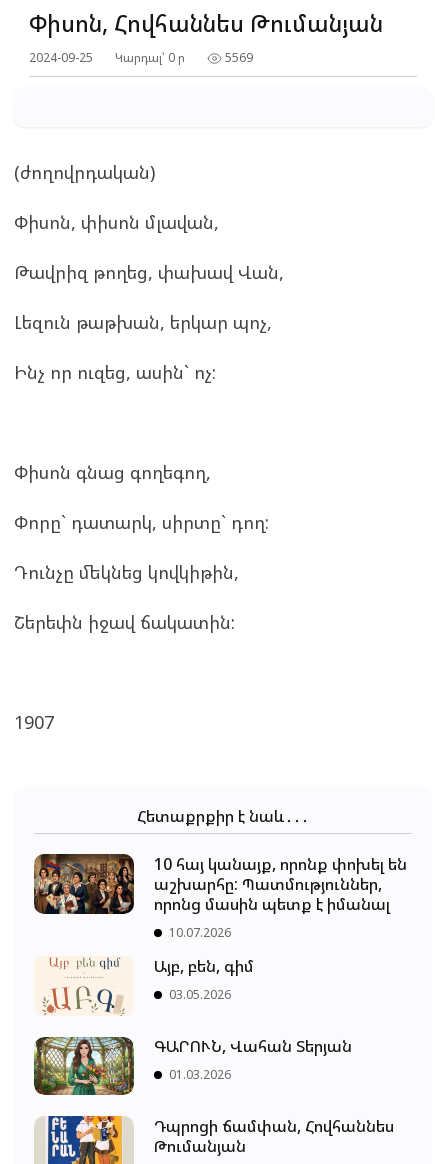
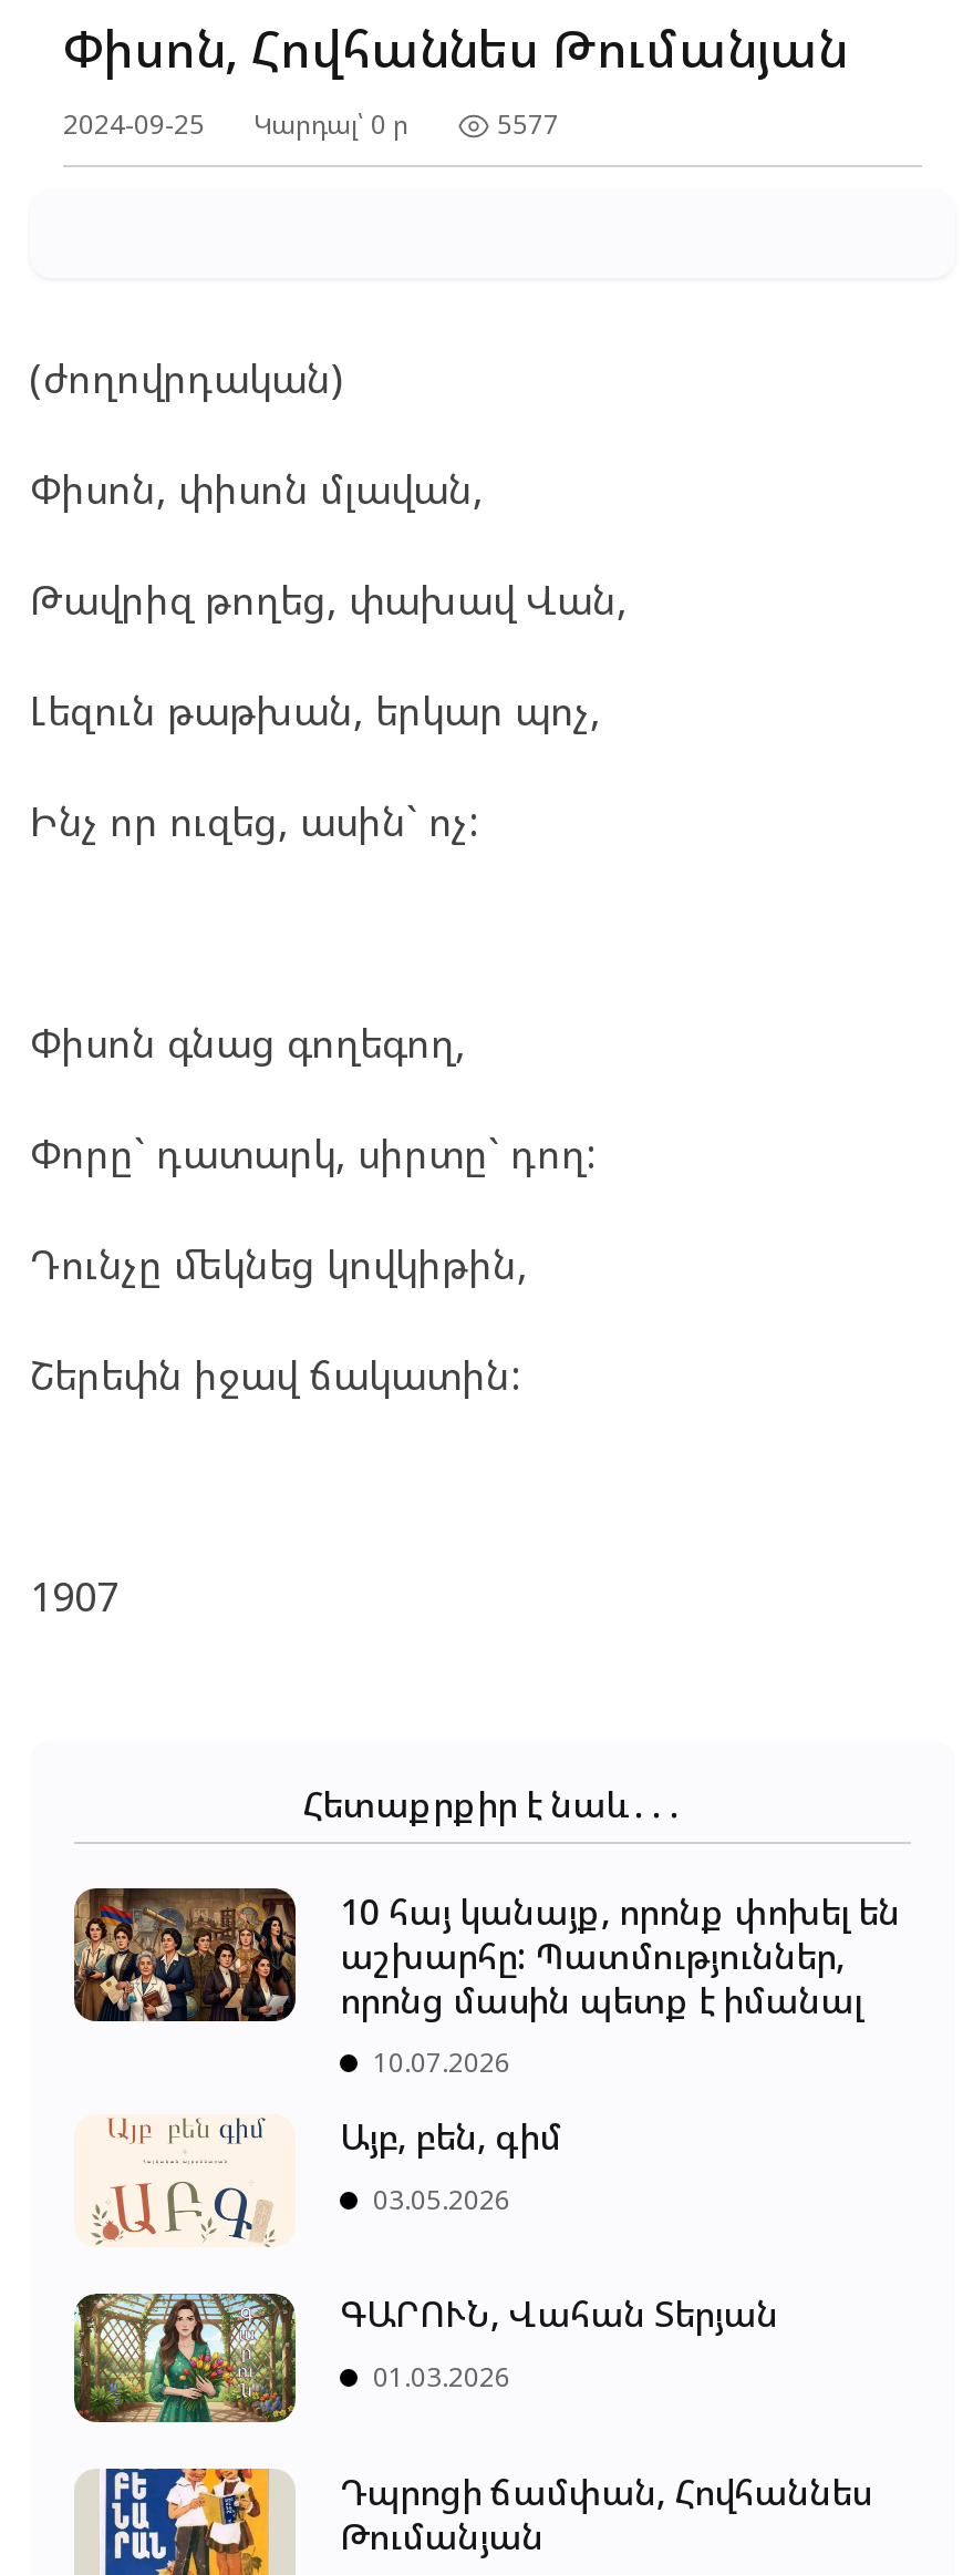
- 5569
+ 5577
